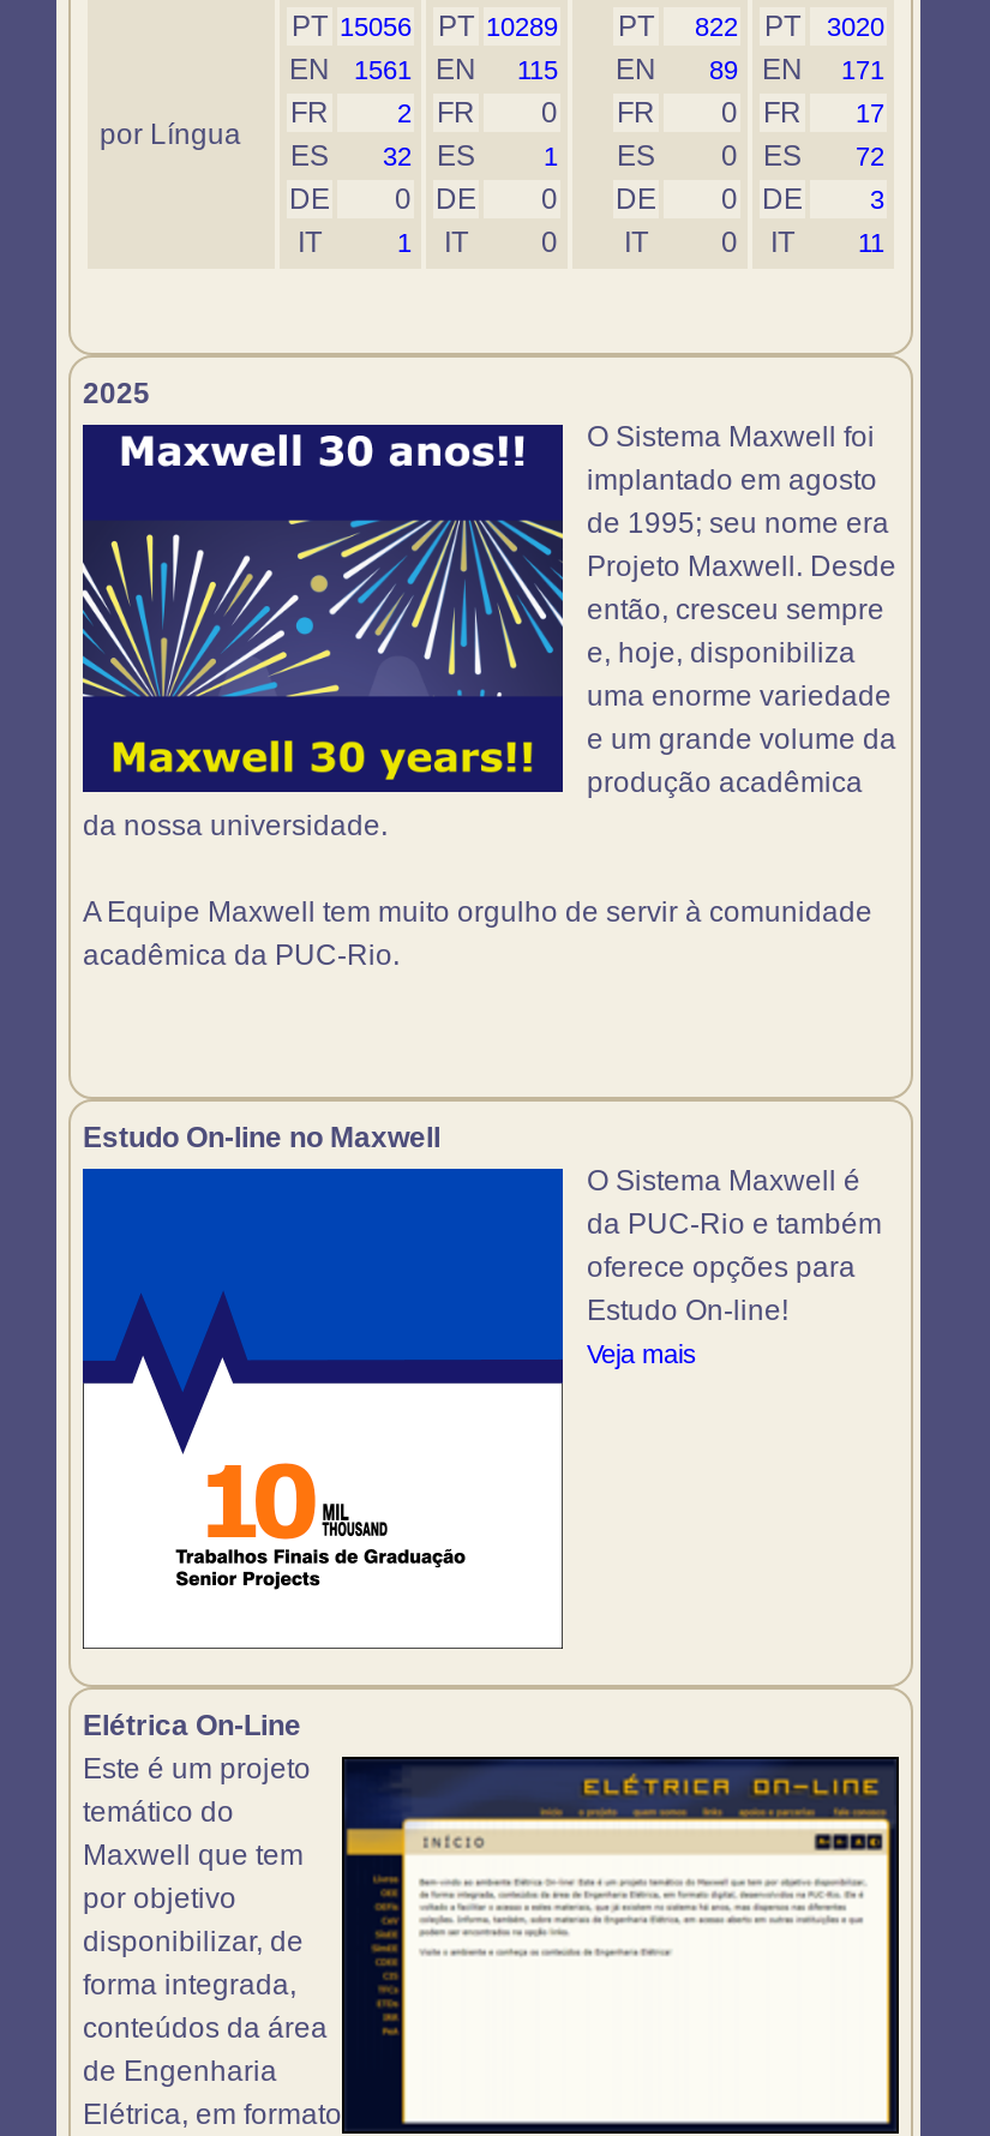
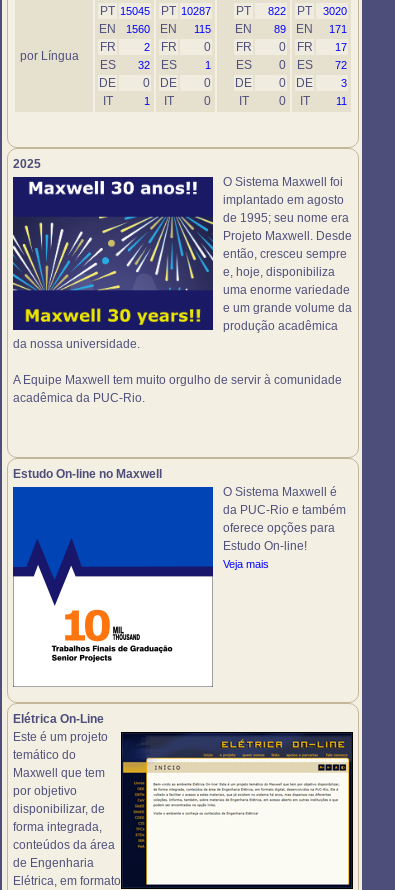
- PT 15056
+ PT 15045

- PT 10289
+ PT 10287

- EN 1561 EN 115 EN 89 EN 171
+ EN 1560 EN 115 EN 89 EN 171
